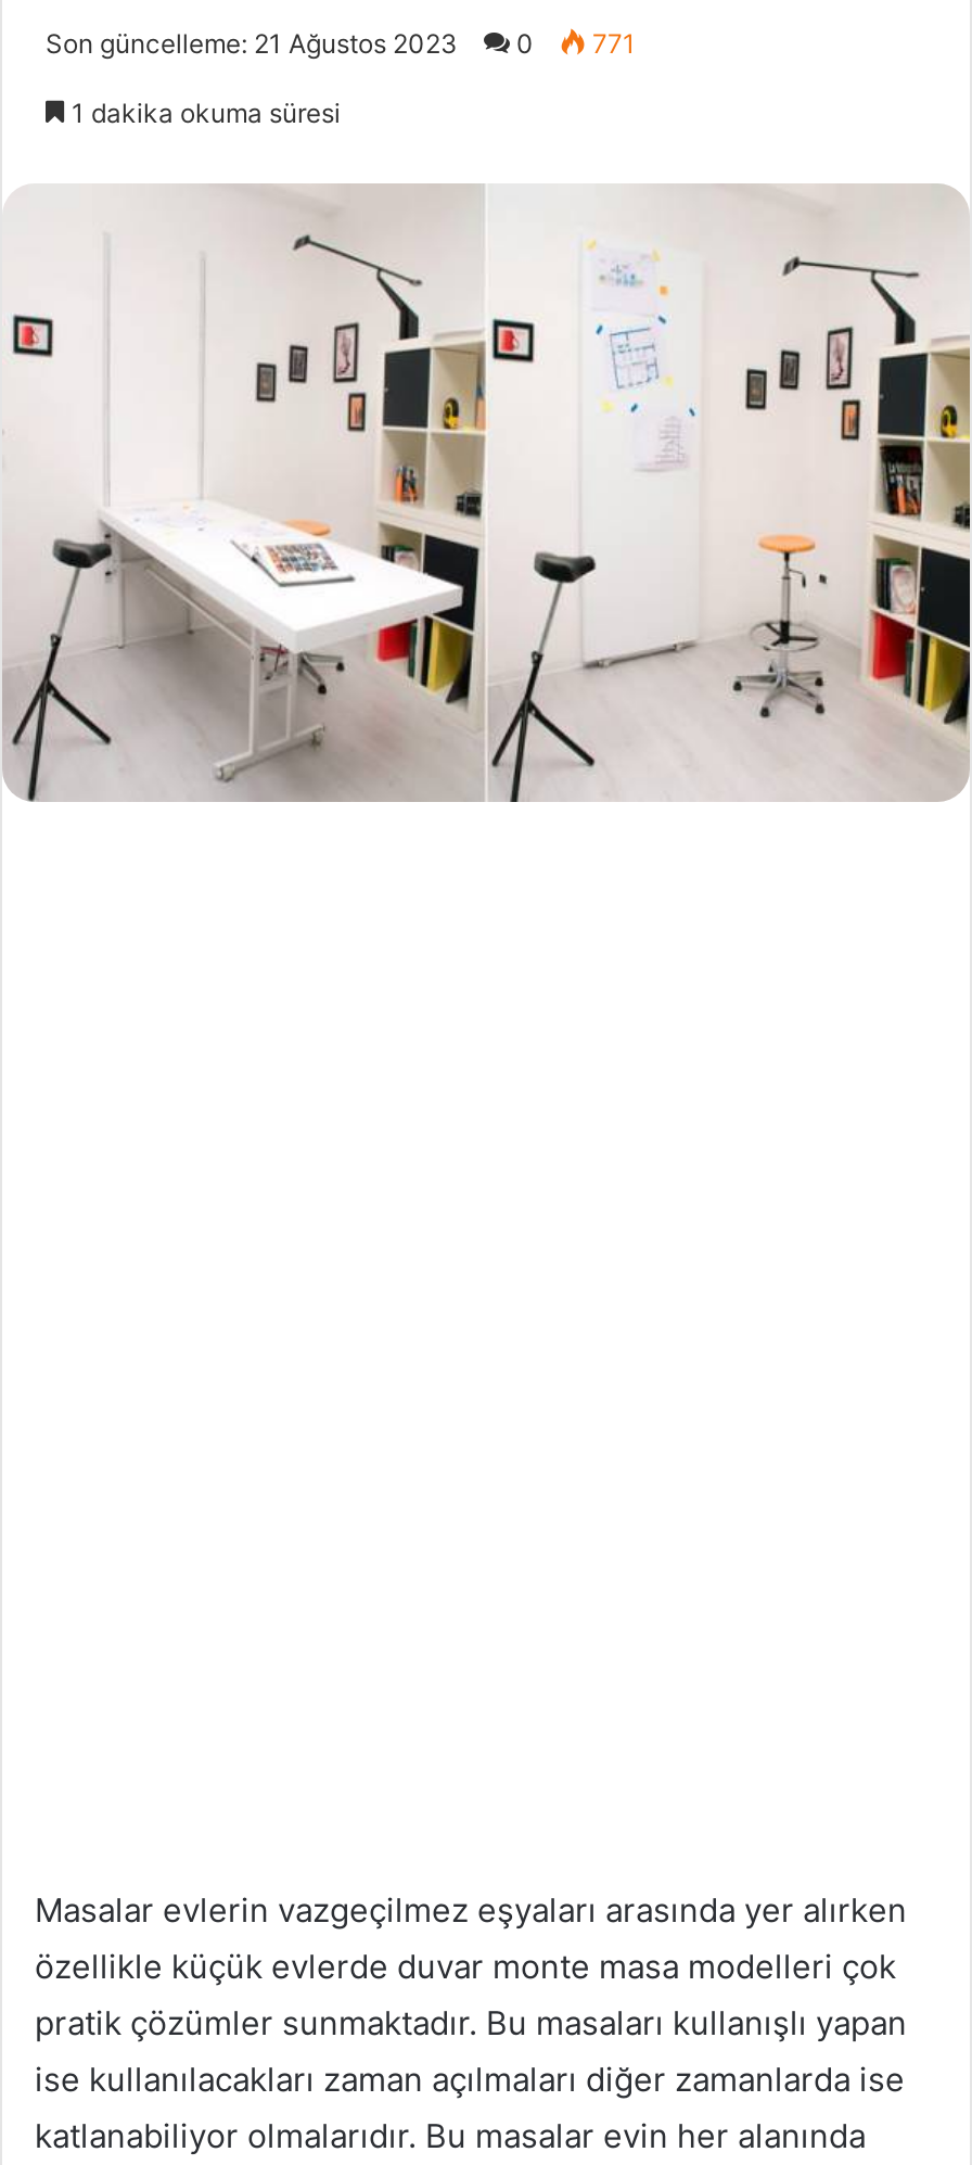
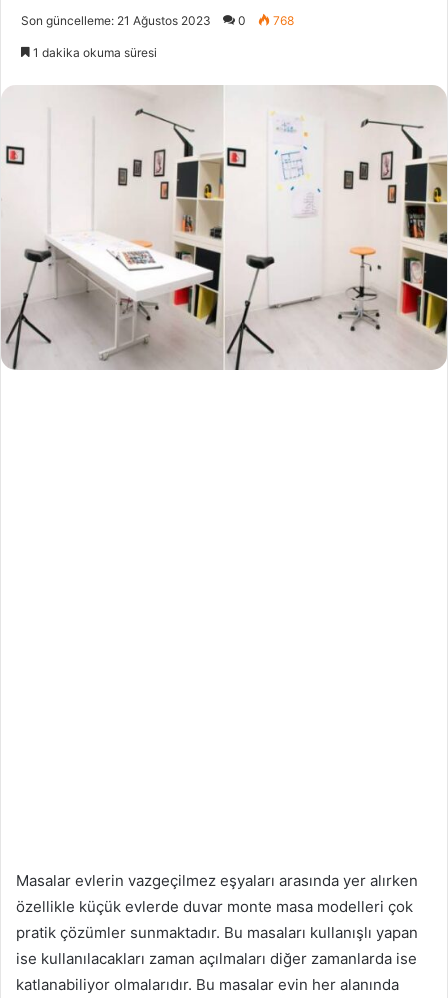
- Son güncelleme: 21 Ağustos 2023 0 771
+ Son güncelleme: 21 Ağustos 2023 0 768
